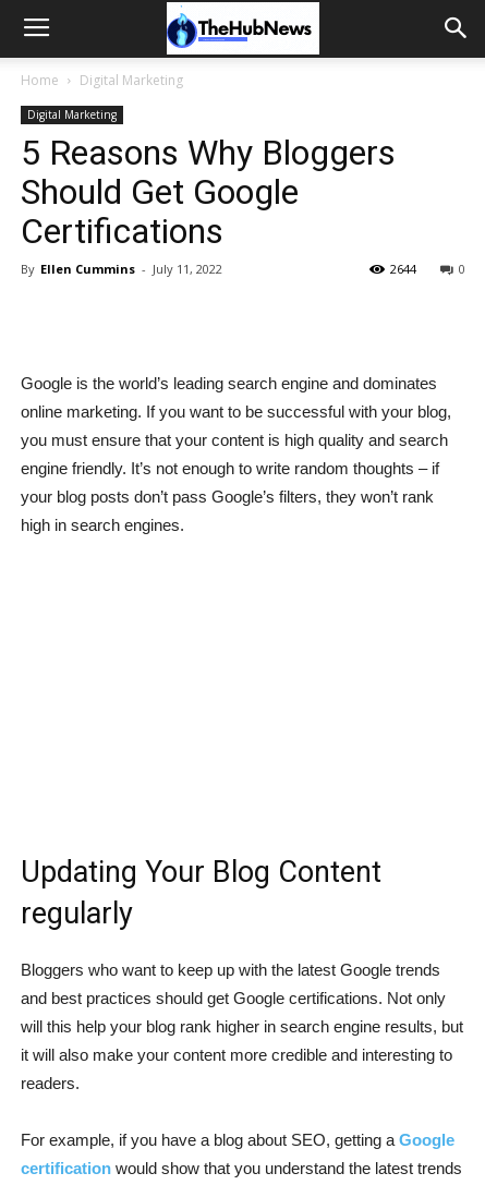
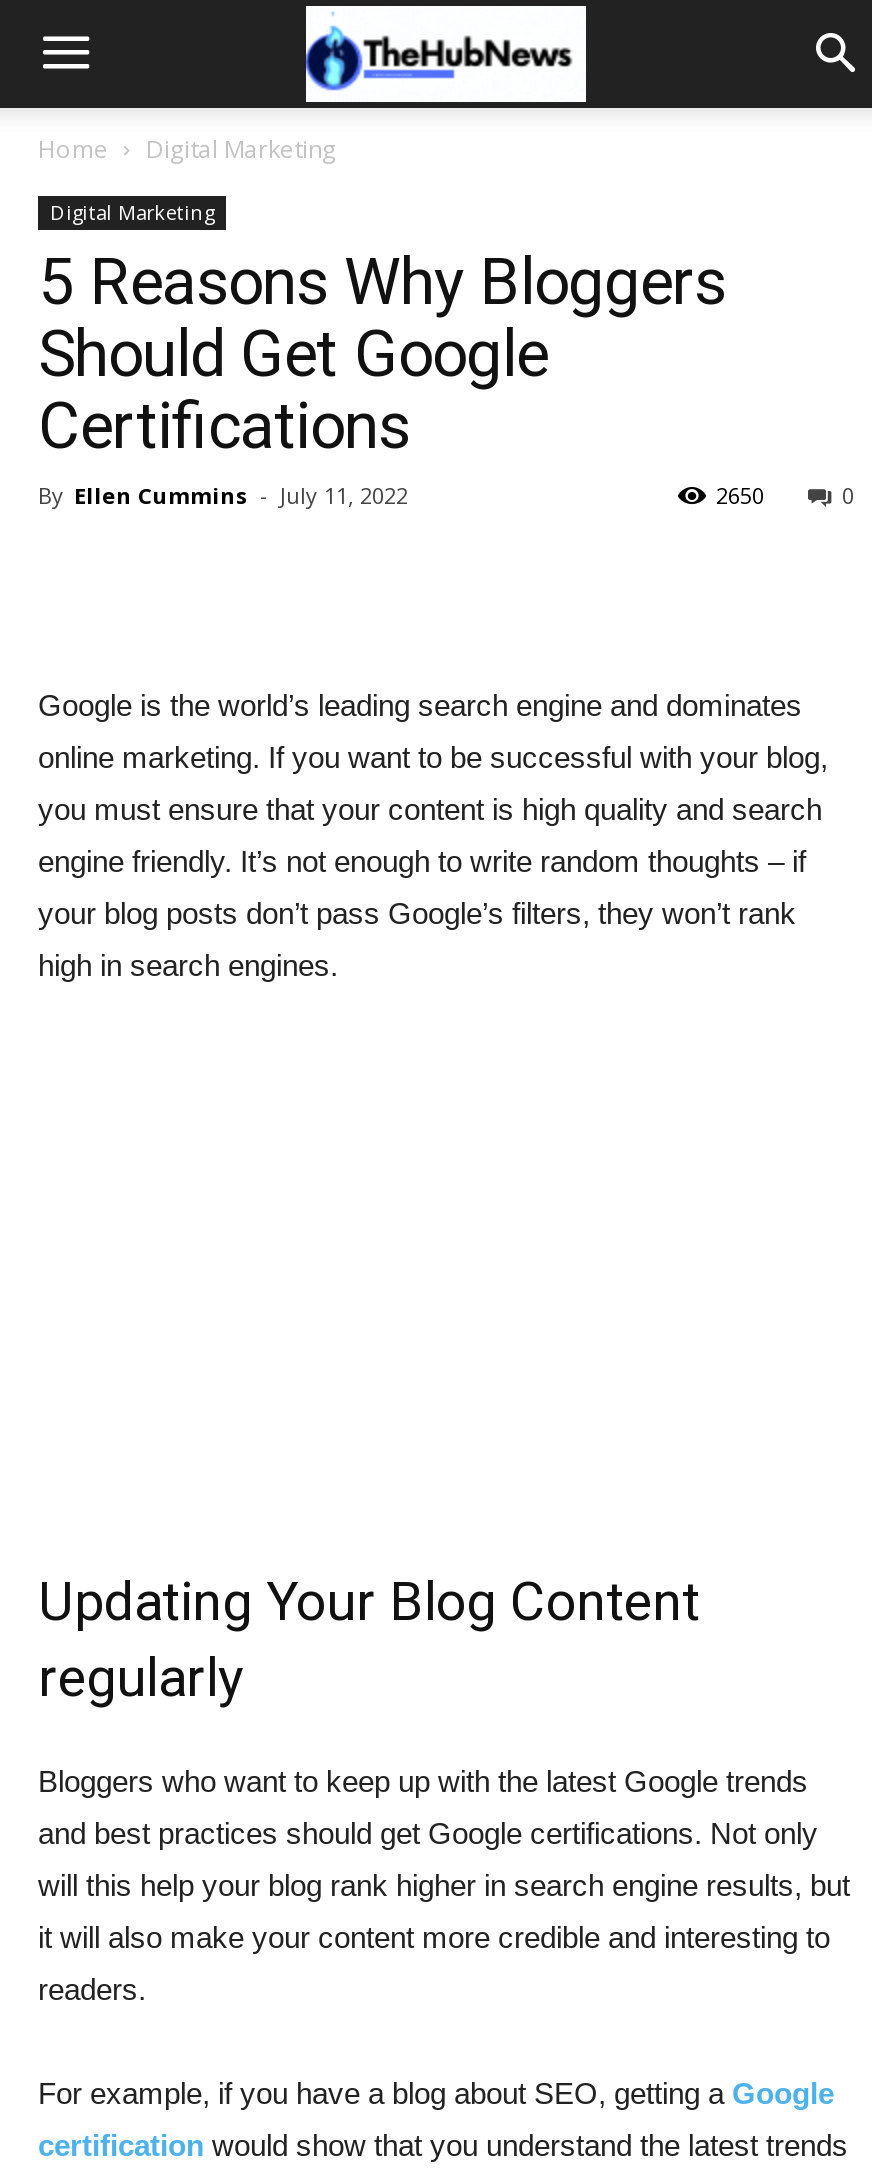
- 2644
+ 2650
